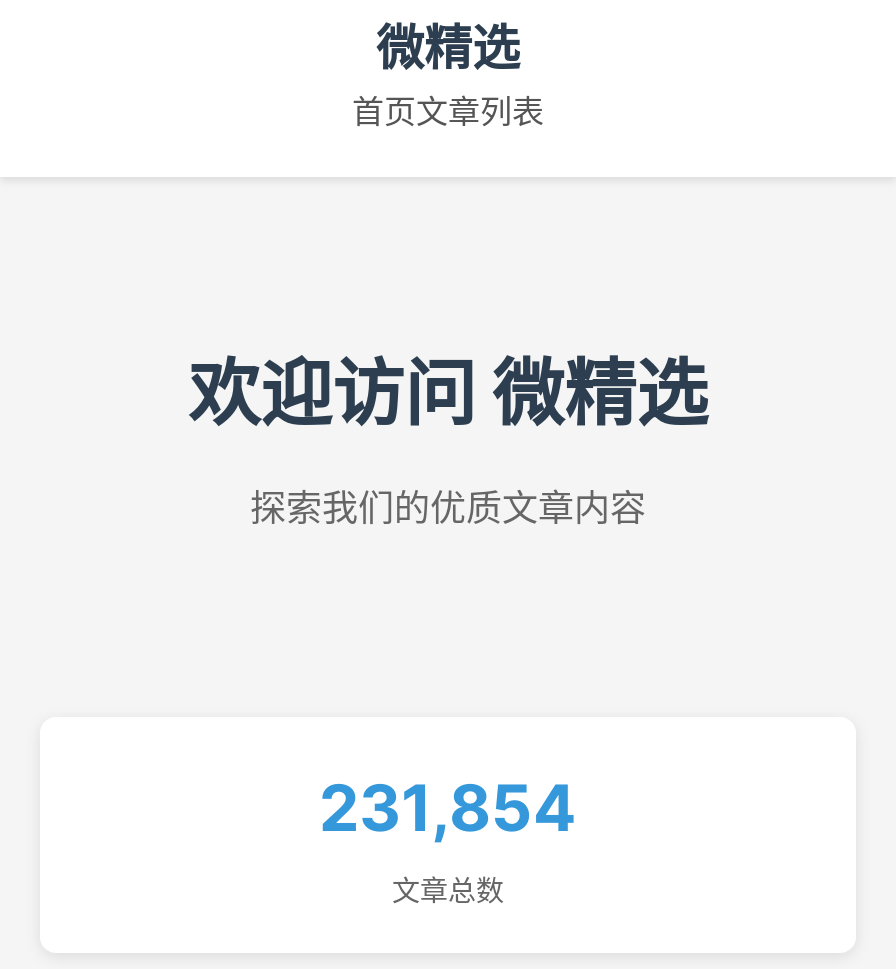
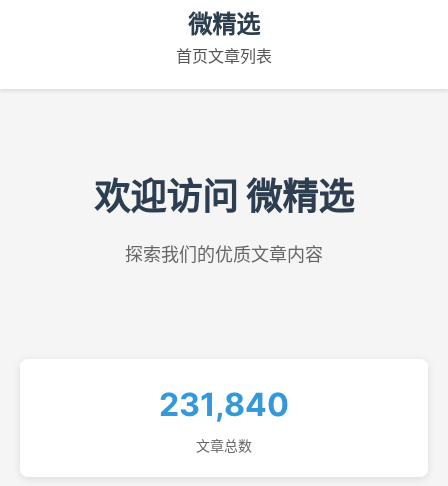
- 231,854
+ 231,840
